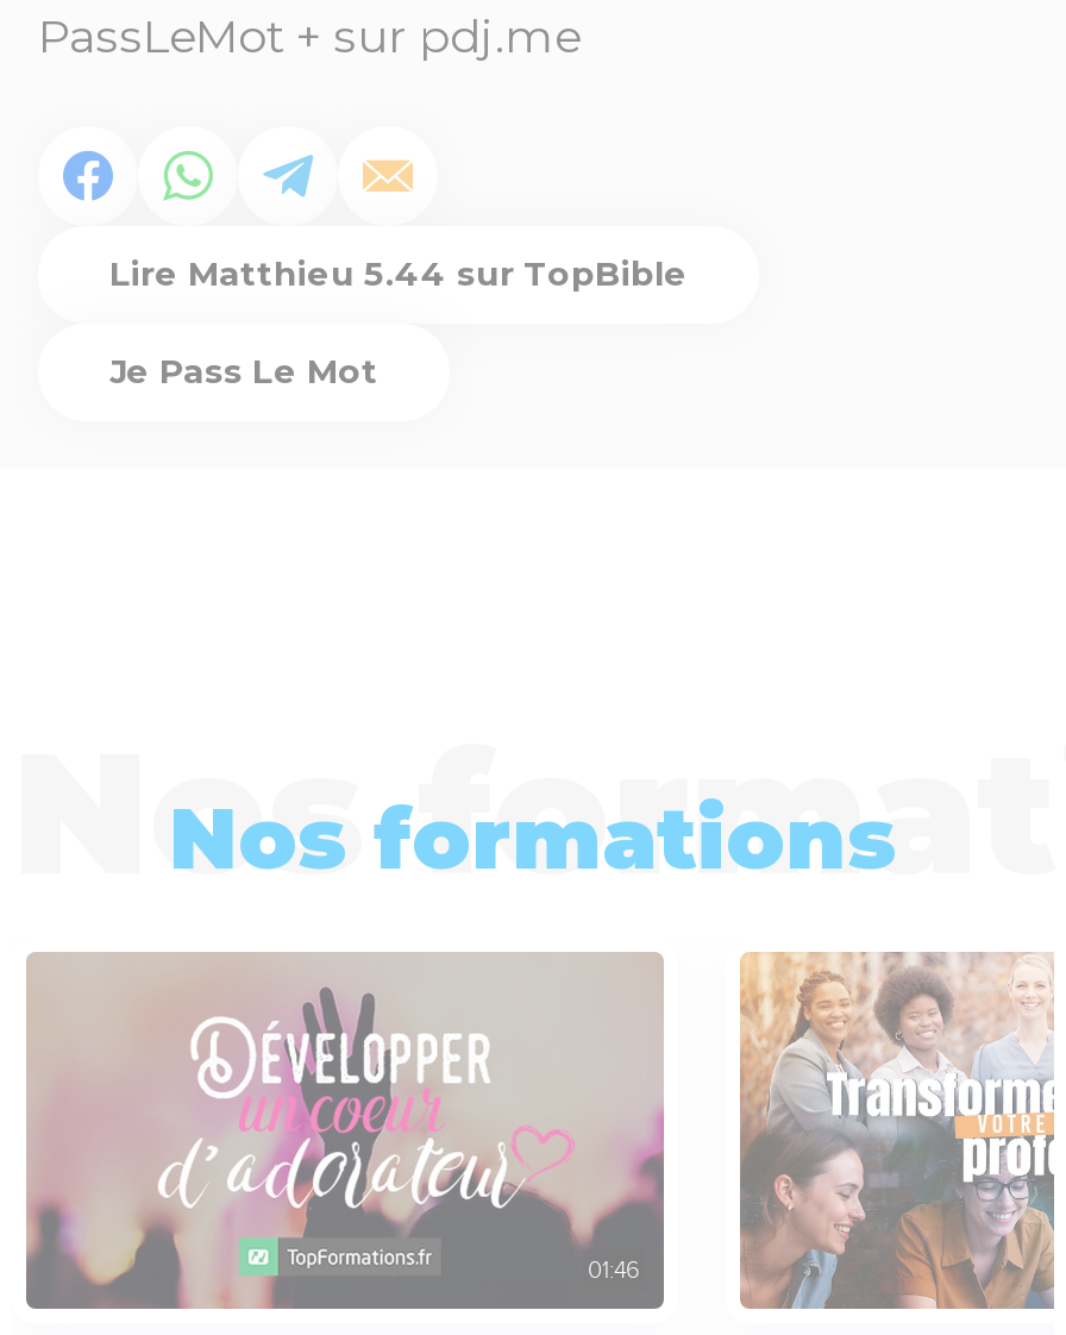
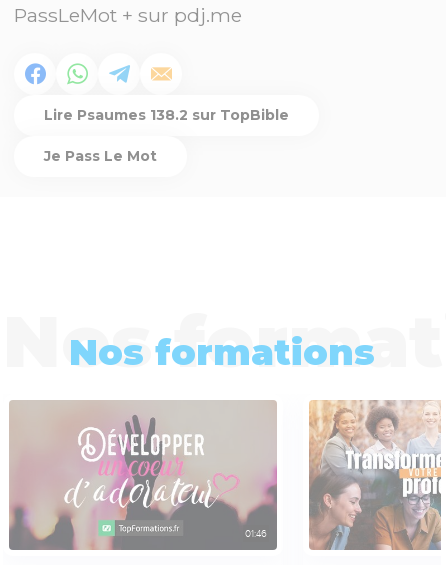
- Lire Matthieu 5.44 sur TopBible
+ Lire Psaumes 138.2 sur TopBible
